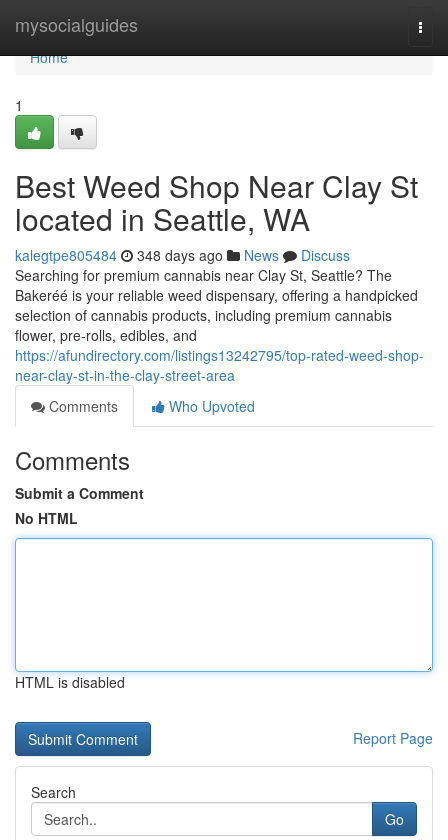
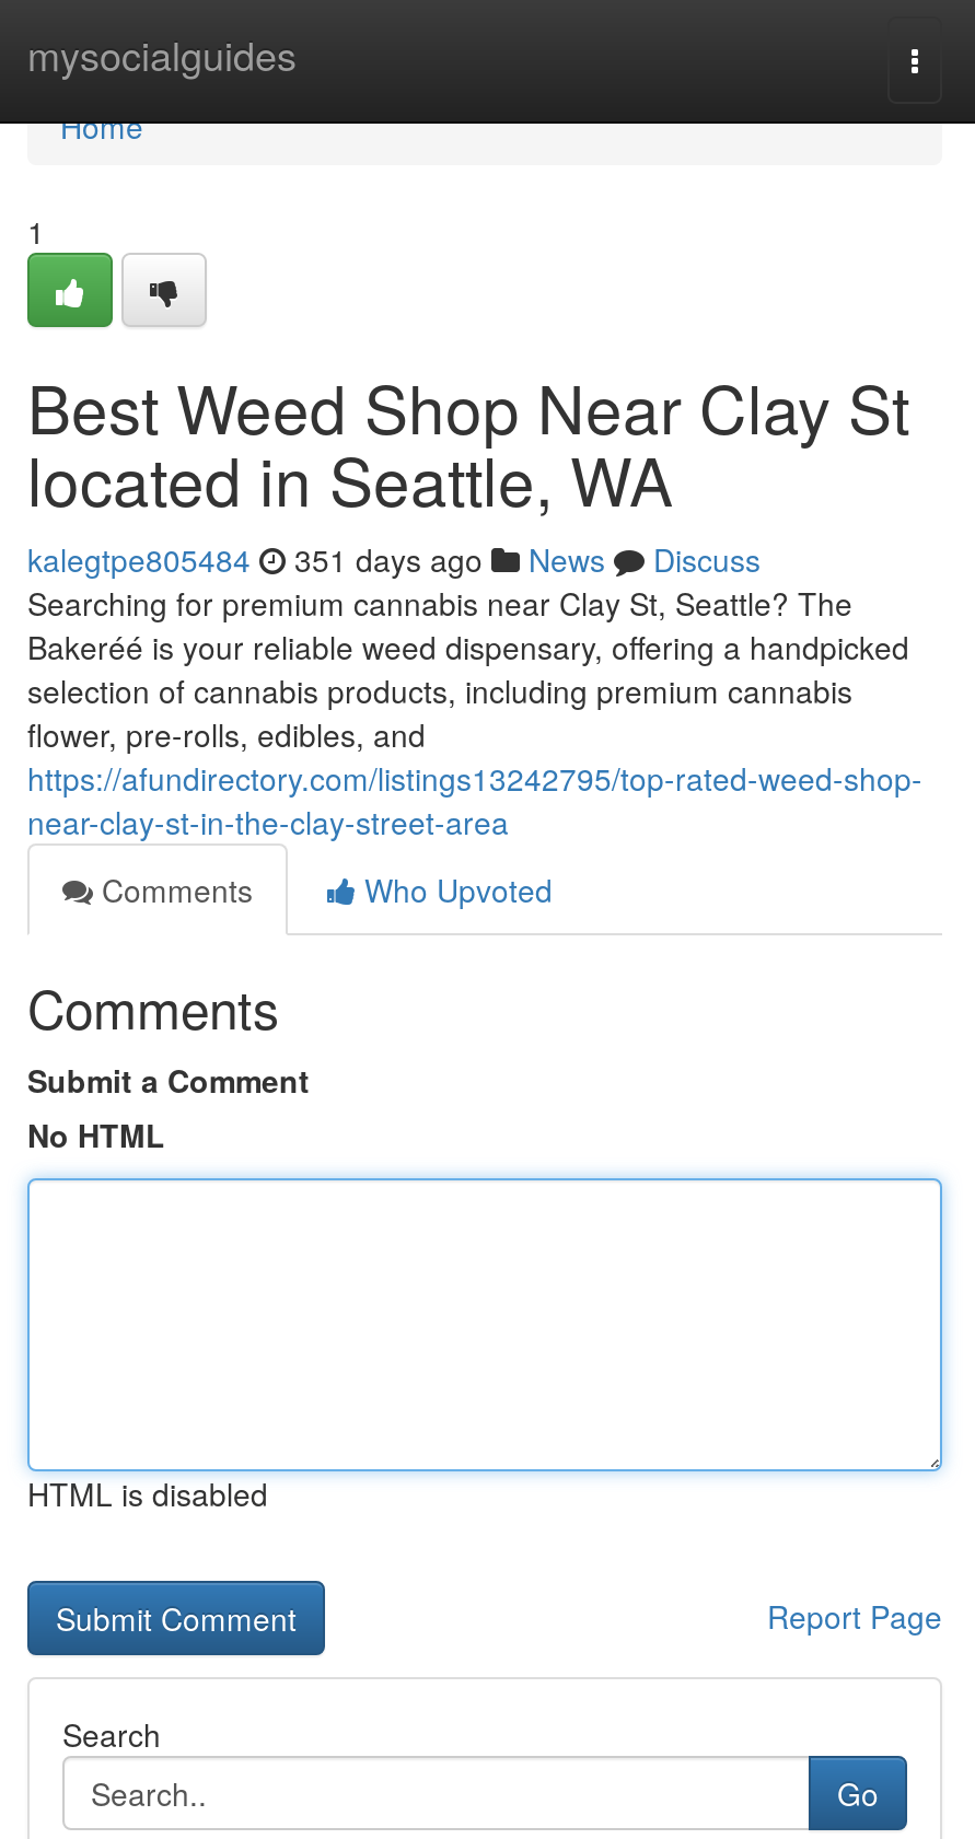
- kalegtpe805484 348 days ago News Discuss
+ kalegtpe805484 351 days ago News Discuss
